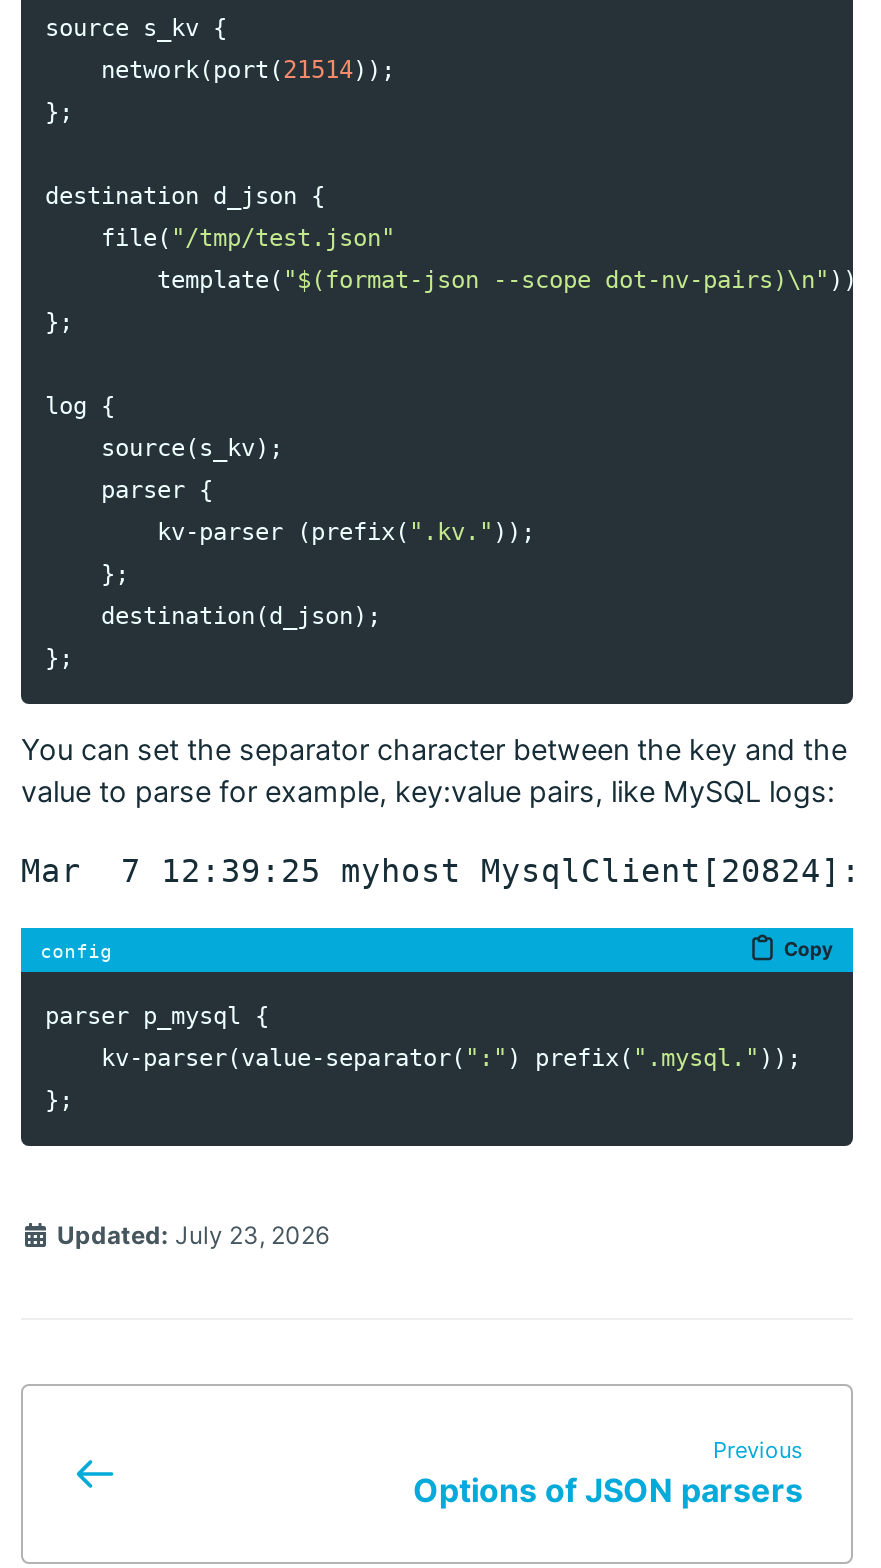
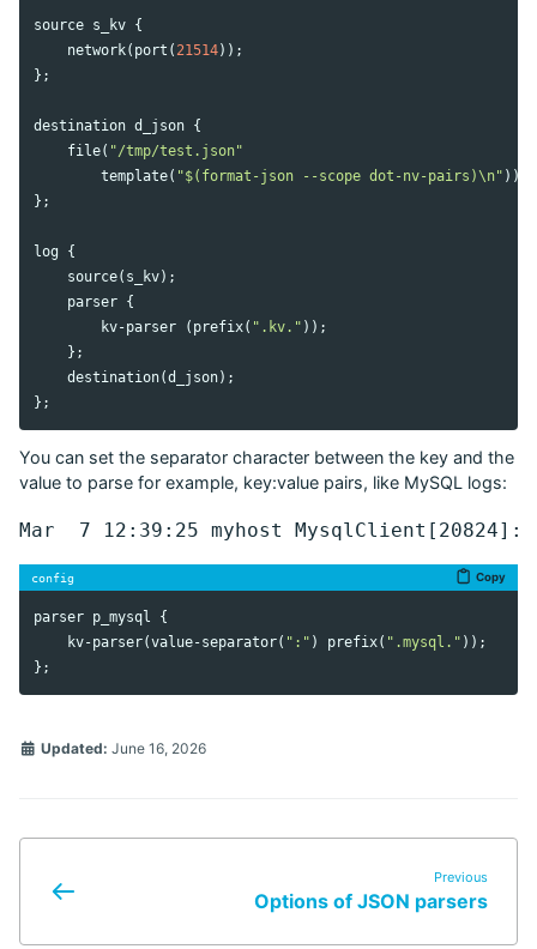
- Updated: July 23, 2026
+ Updated: June 16, 2026
